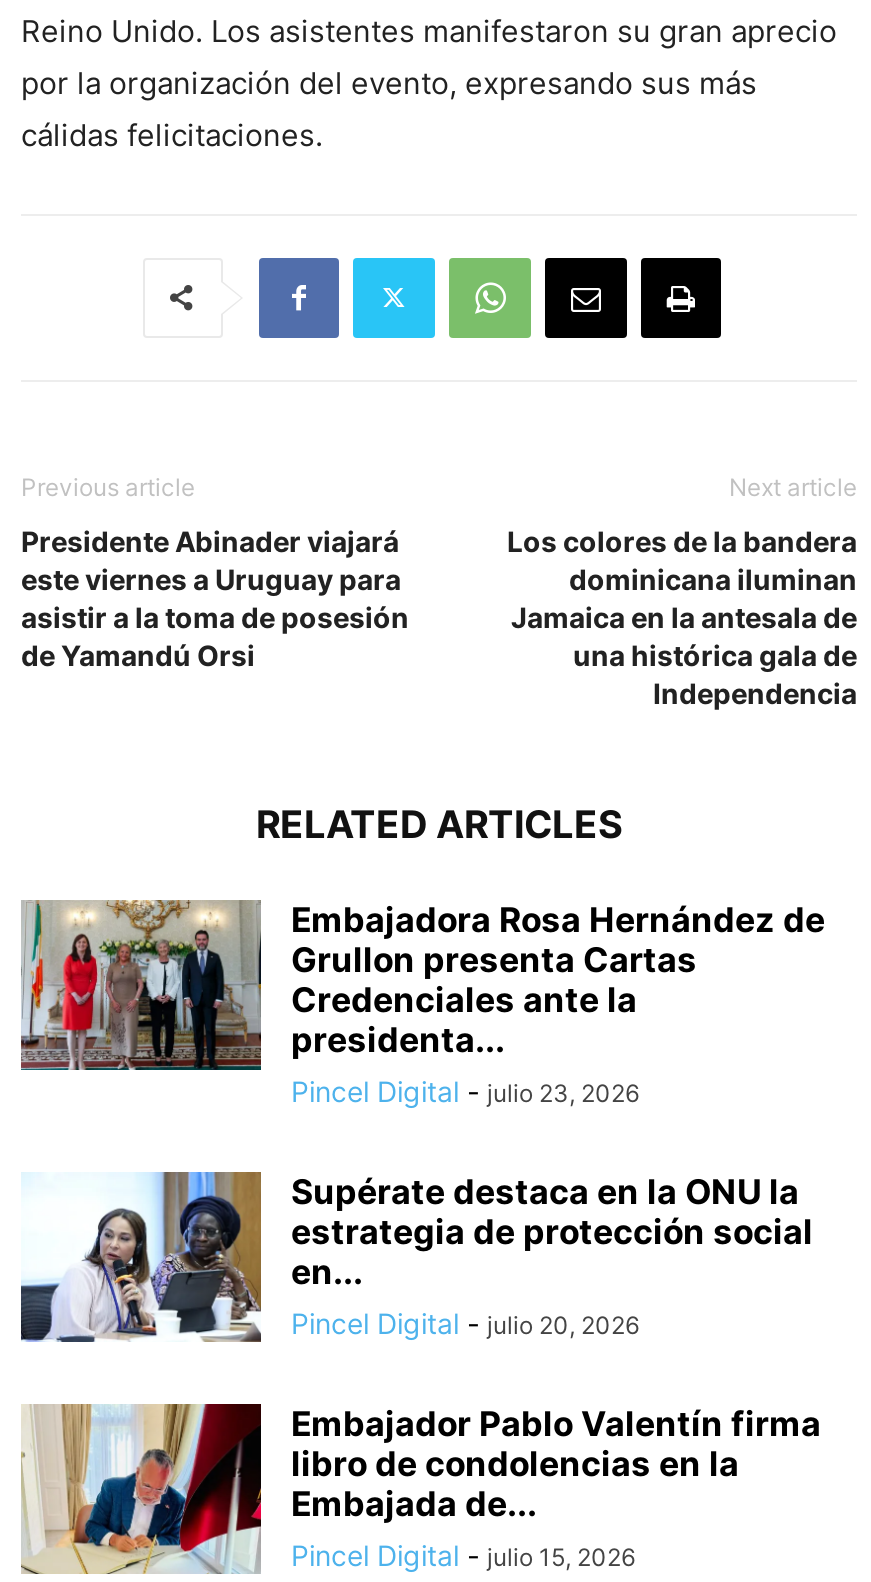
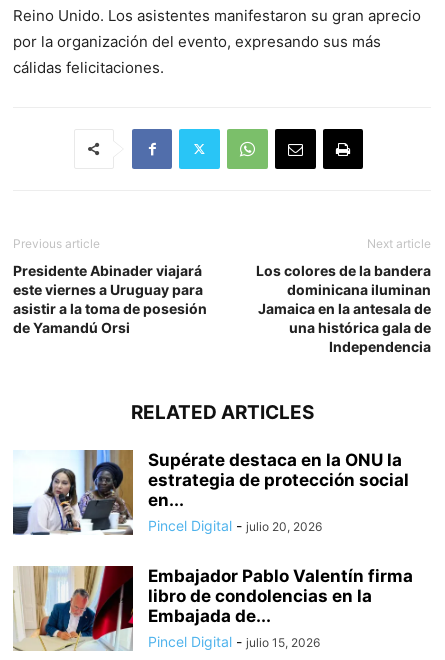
- [image]
- Embajadora Rosa Hernández de
- Grullon presenta Cartas
- Credenciales ante la
- presidenta...
- Pincel Digital - julio 23, 2026
